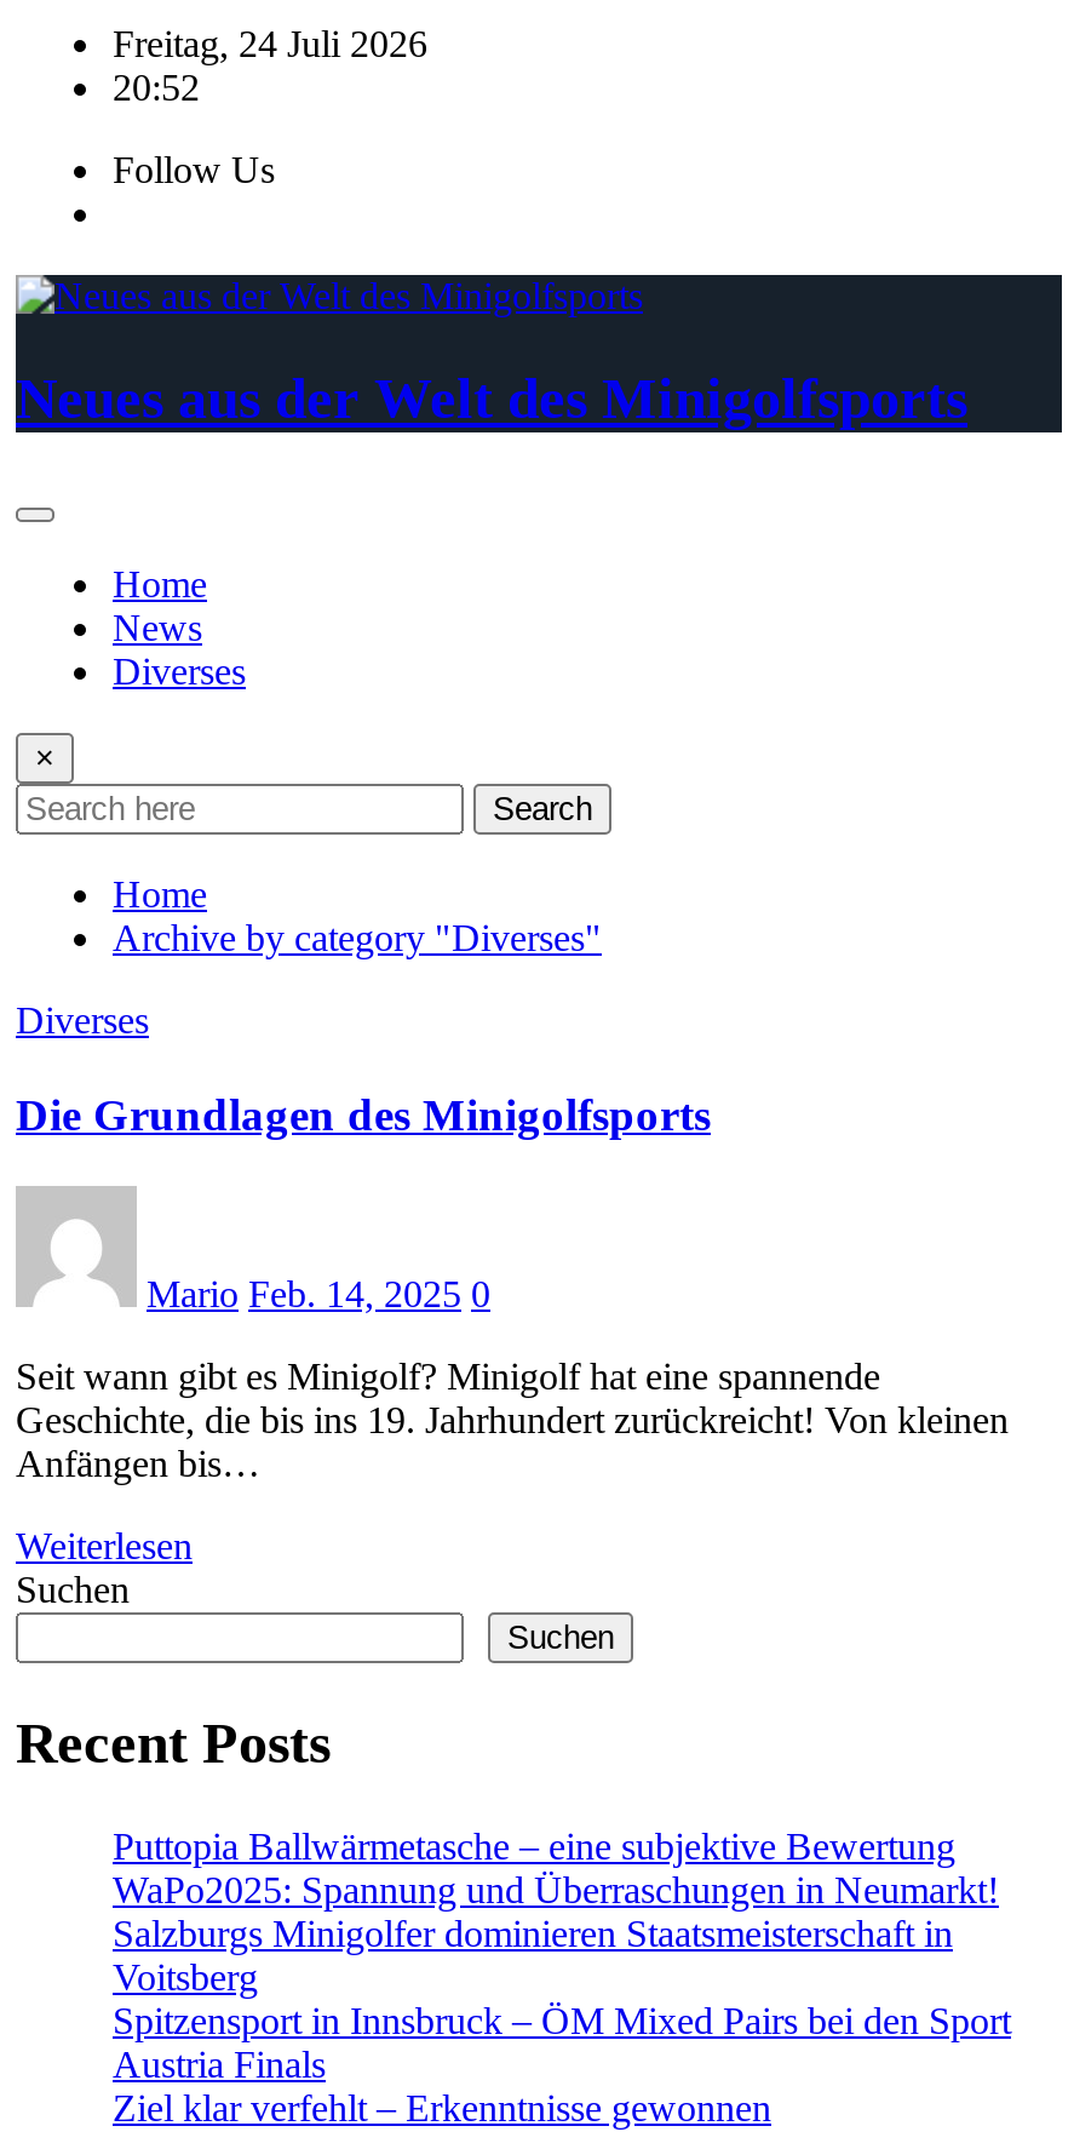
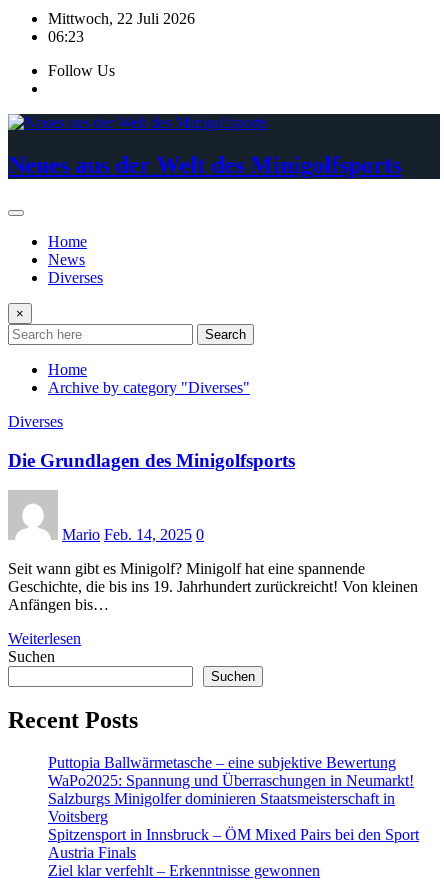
- Freitag, 24 Juli 2026
+ Mittwoch, 22 Juli 2026

- 20:52
+ 06:23
